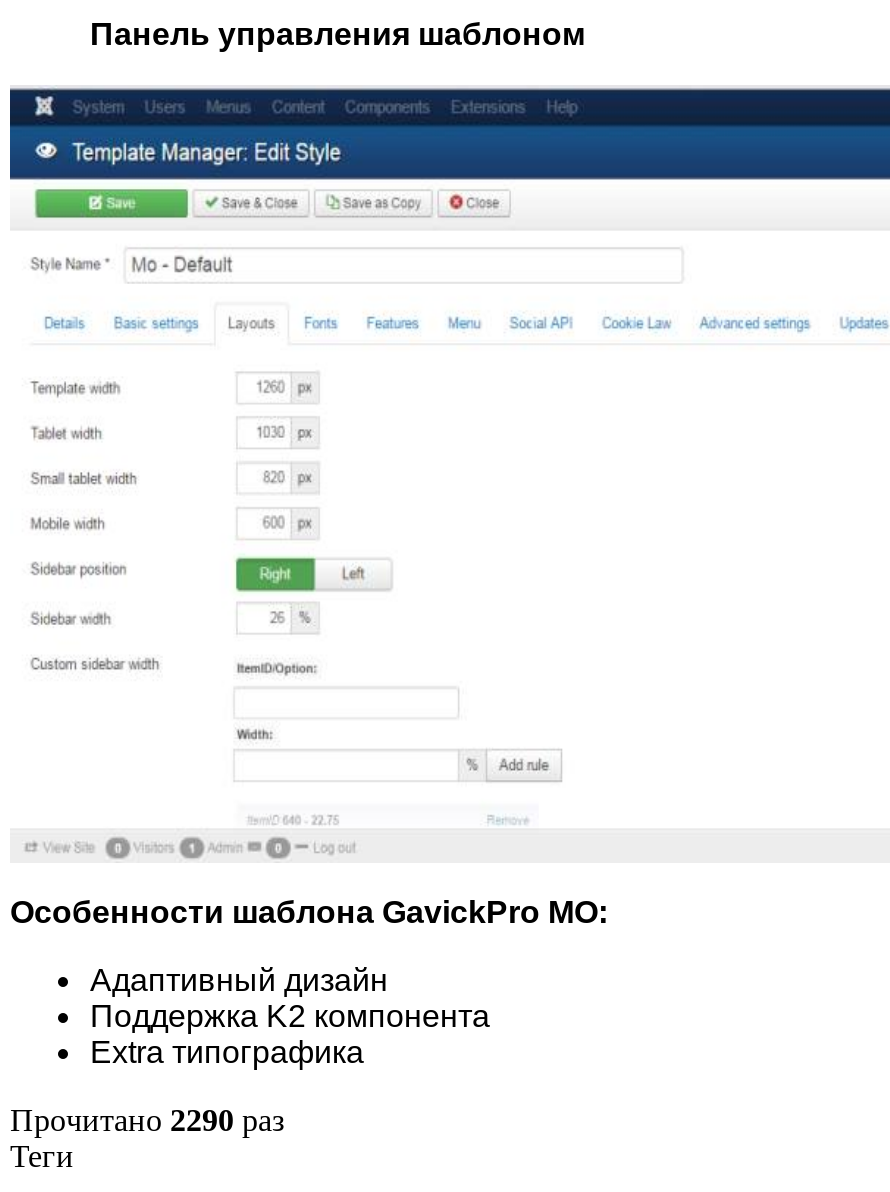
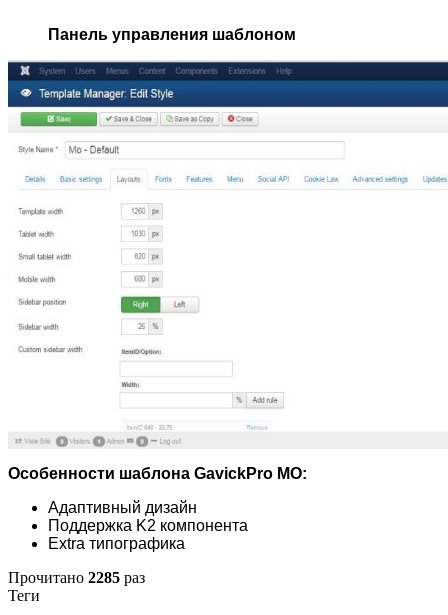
- Прочитано 2290 раз
+ Прочитано 2285 раз
